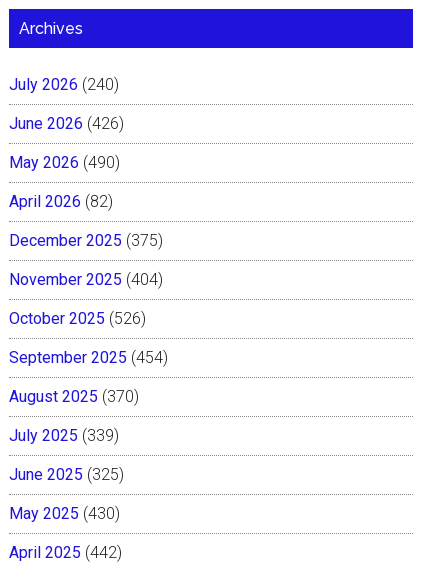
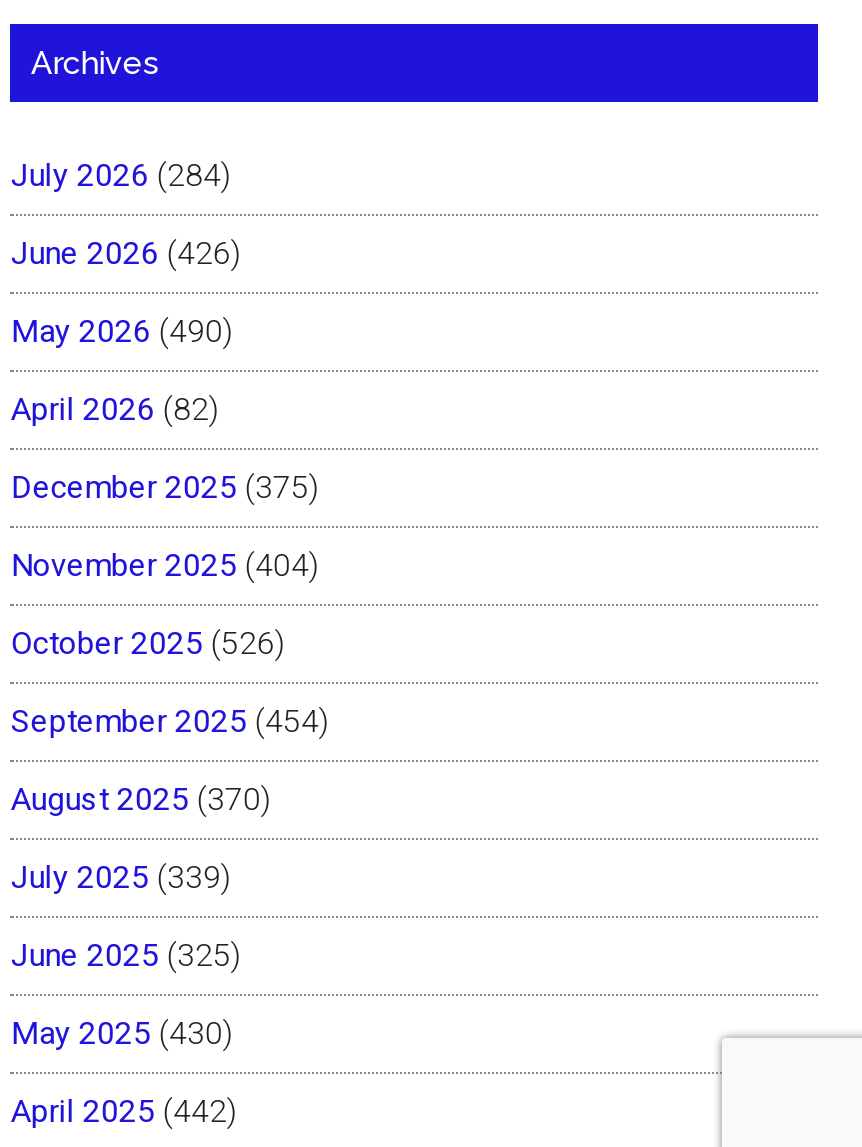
- July 2026 (240)
+ July 2026 (284)
